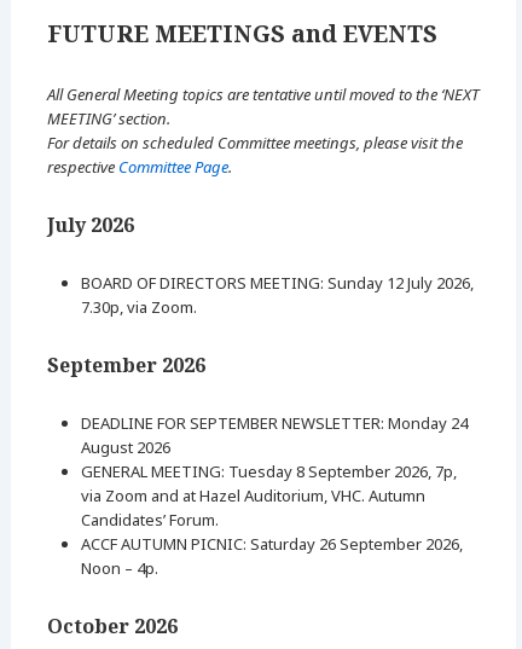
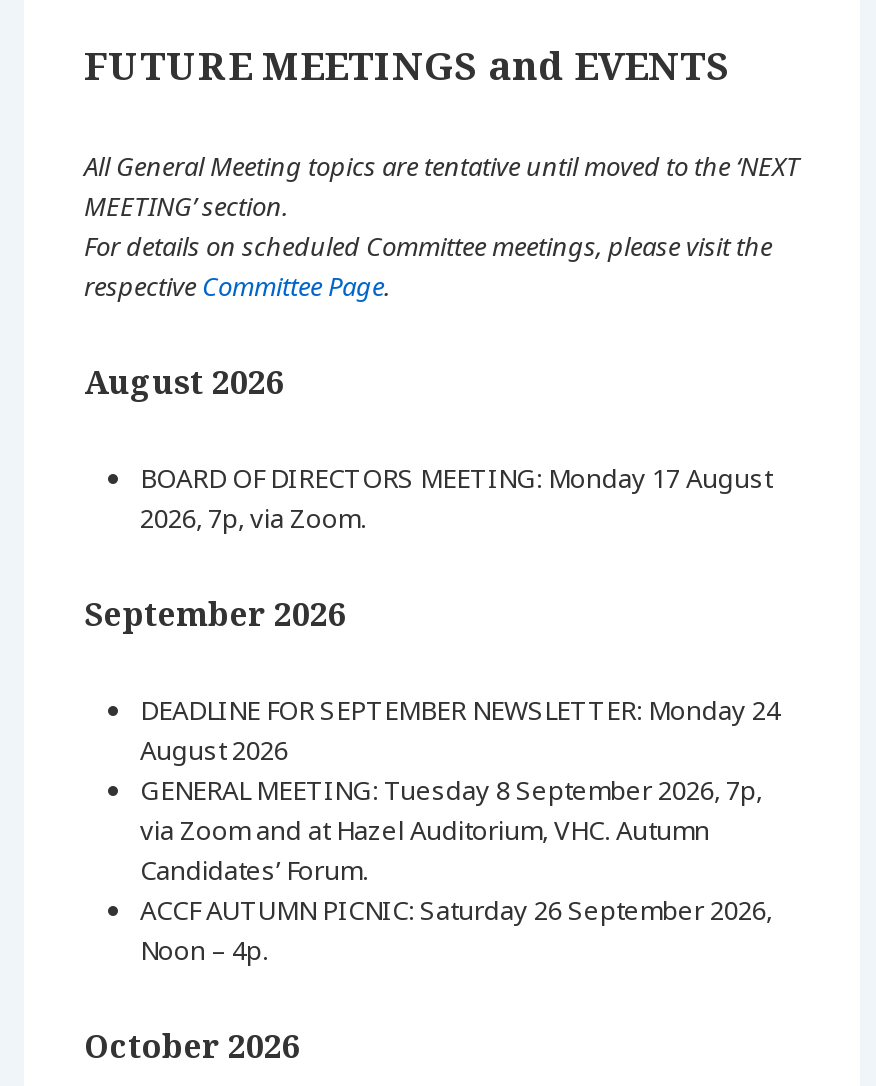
- July 2026
+ August 2026

- BOARD OF DIRECTORS MEETING: Sunday 12 July 2026,
- 7.30p, via Zoom.
+ BOARD OF DIRECTORS MEETING: Monday 17 August
+ 2026, 7p, via Zoom.
